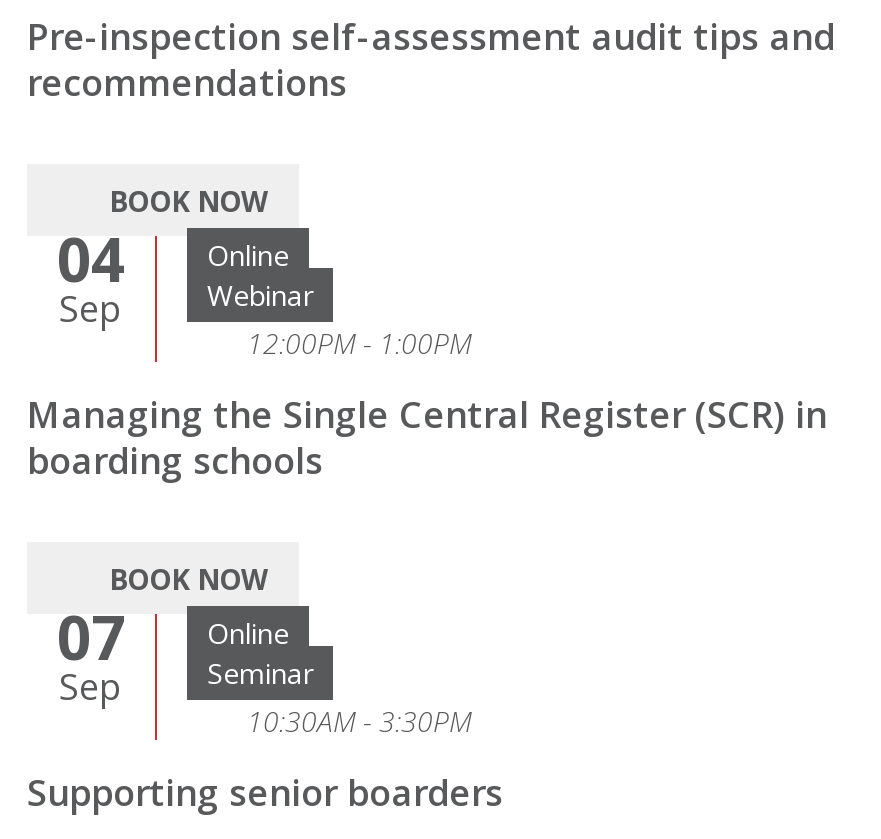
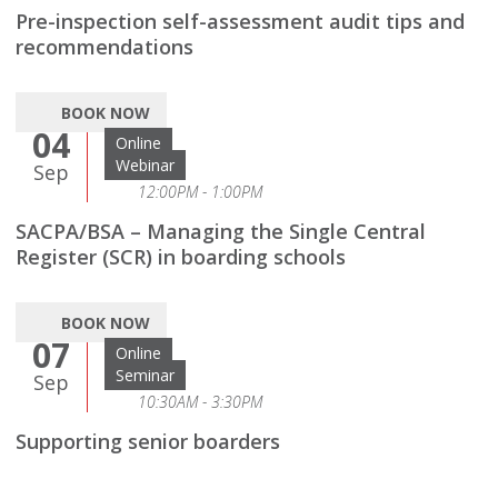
- Managing the Single Central Register (SCR) in
- boarding schools
+ SACPA/BSA – Managing the Single Central
+ Register (SCR) in boarding schools
